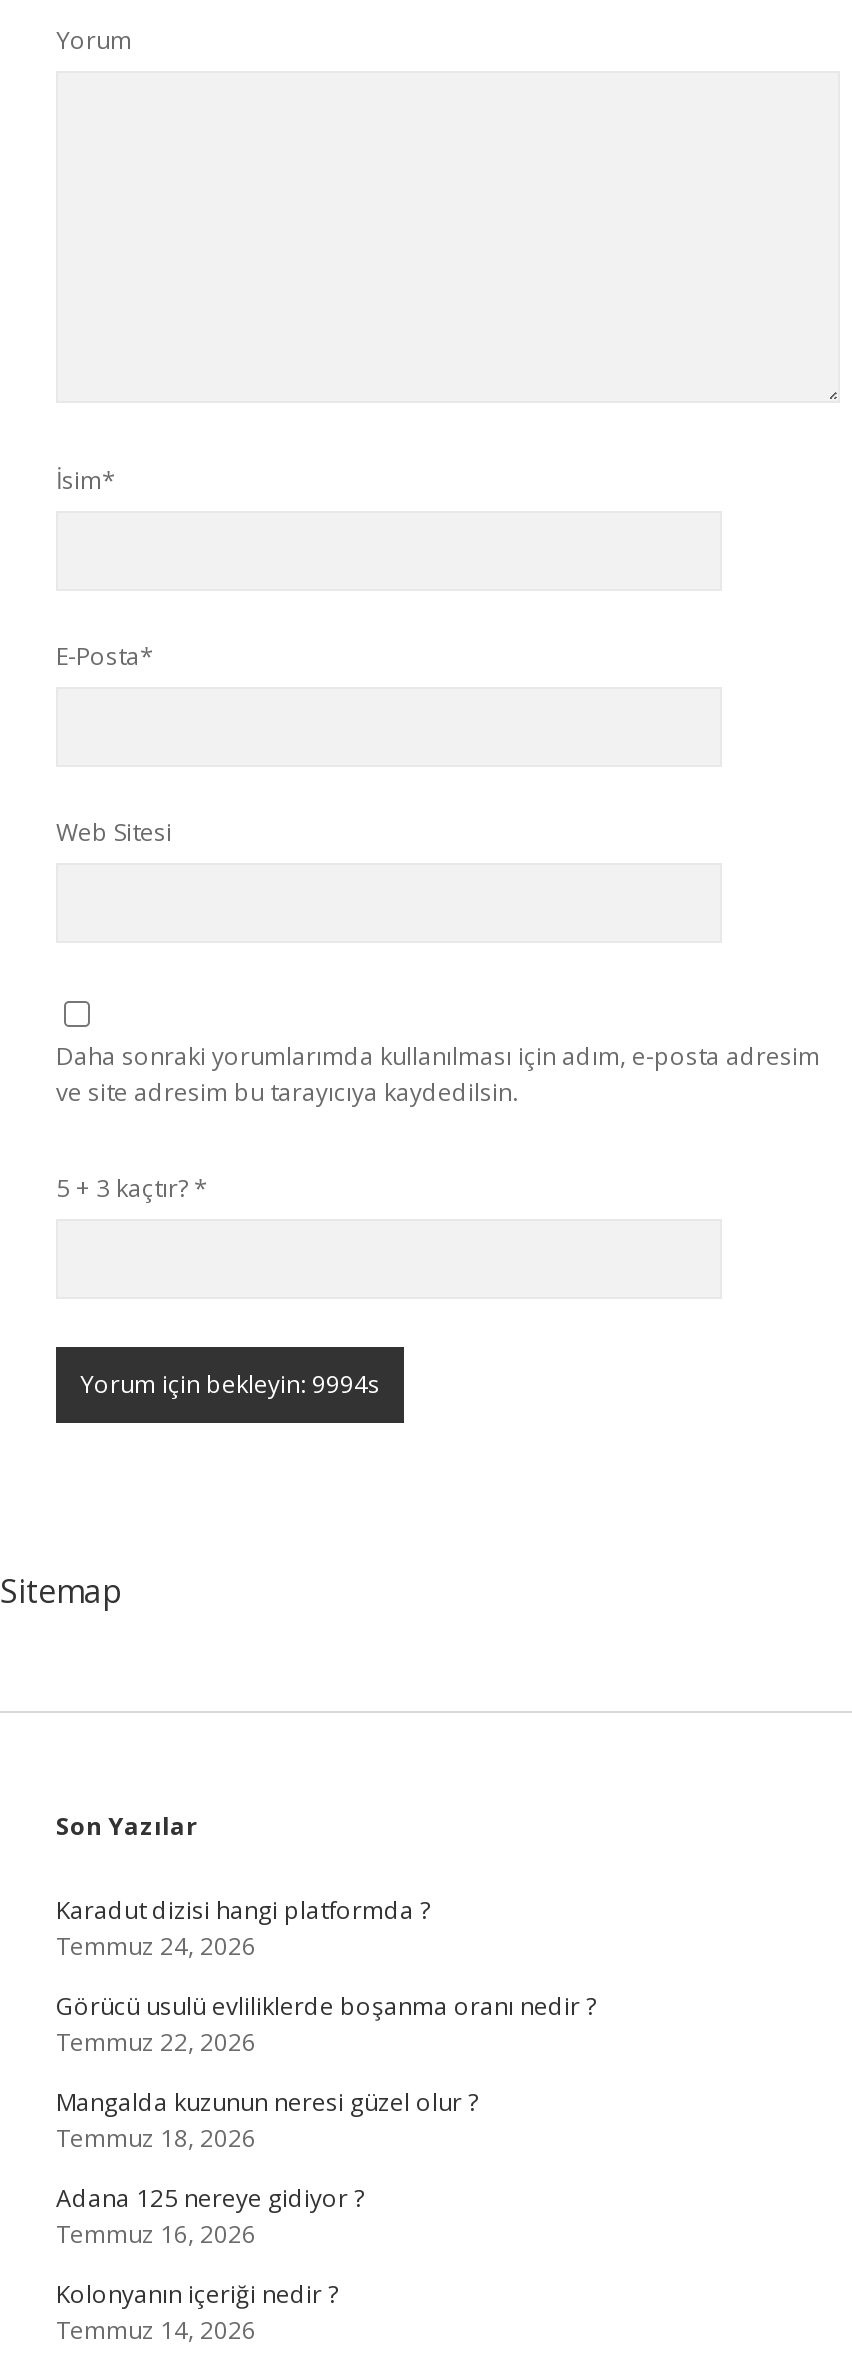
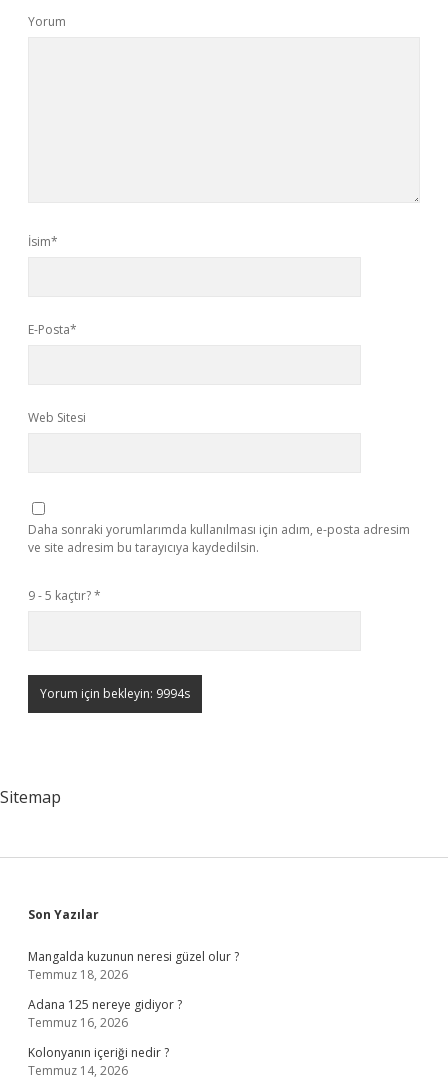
- 5 + 3 kaçtır? *
+ 9 - 5 kaçtır? *

- Karadut dizisi hangi platformda ?
- Temmuz 24, 2026
- Görücü usulü evliliklerde boşanma oranı nedir ?
- Temmuz 22, 2026
